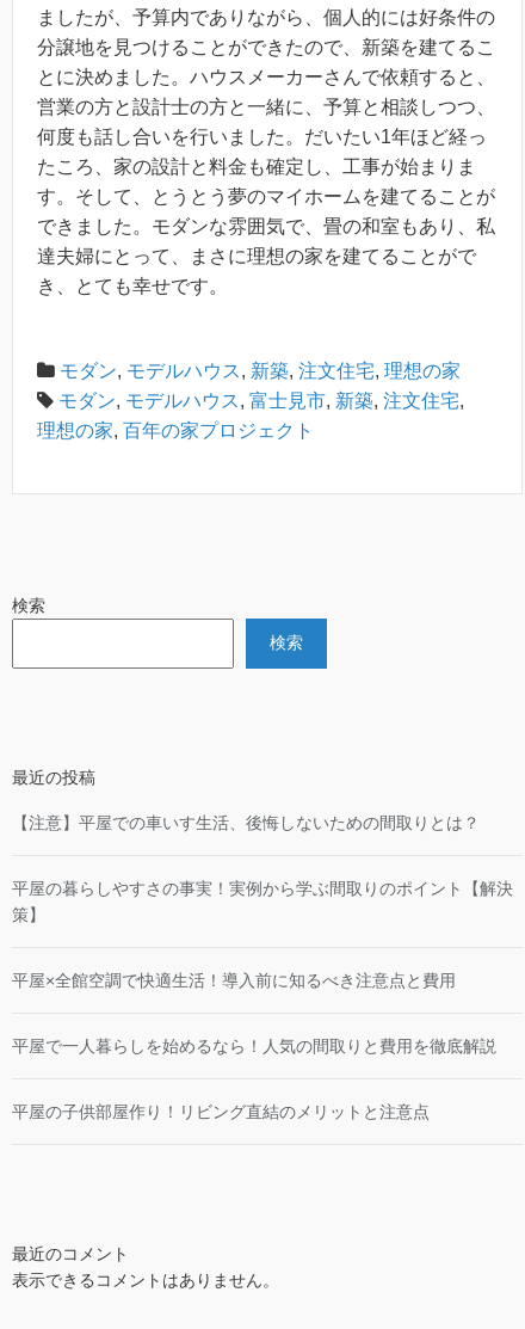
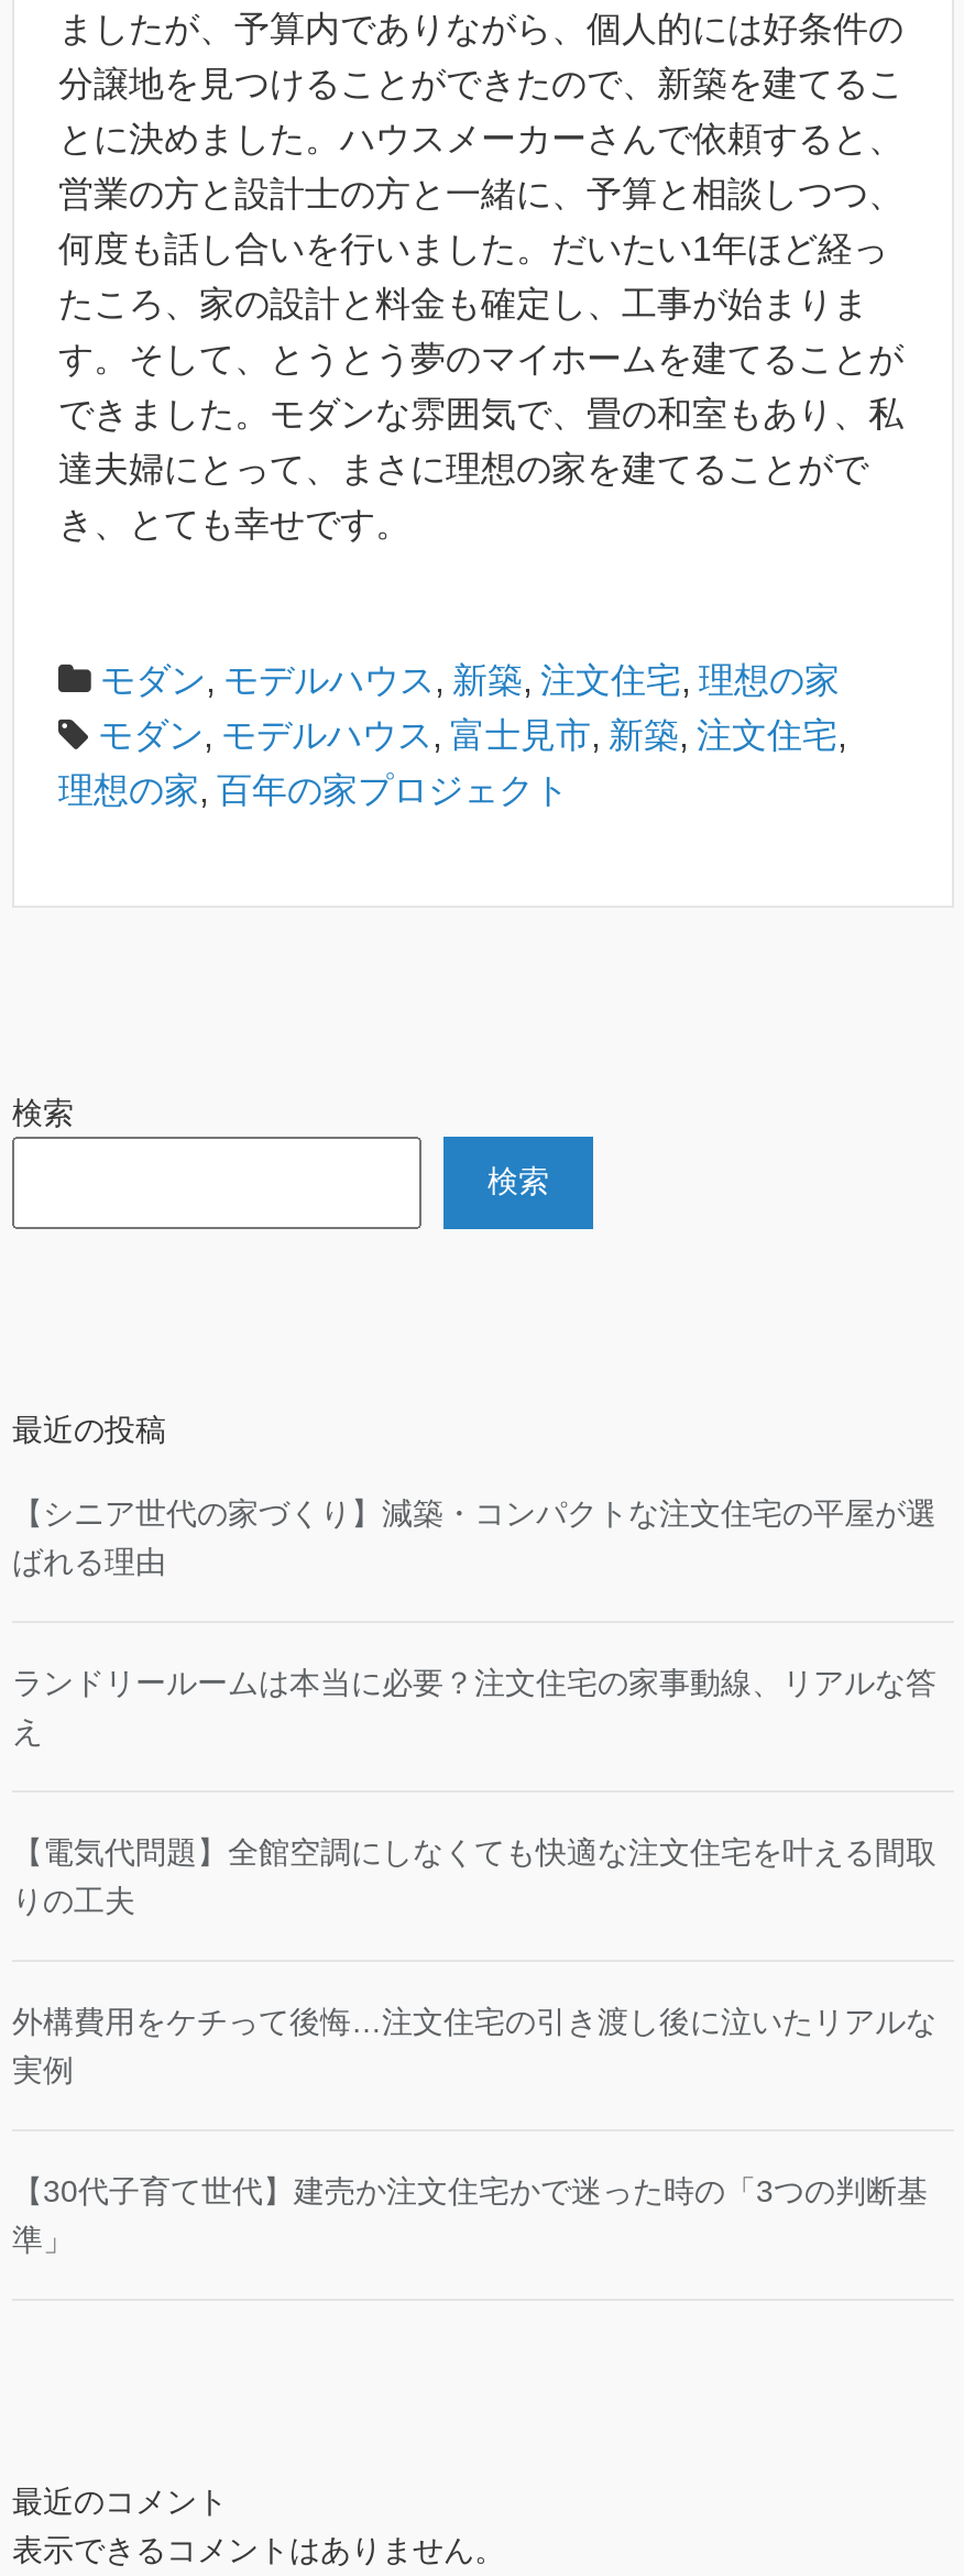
- 【注意】平屋での車いす生活、後悔しないための間取りとは？
+ 【シニア世代の家づくり】減築・コンパクトな注文住宅の平屋が選
+ ばれる理由

- 平屋の暮らしやすさの事実！実例から学ぶ間取りのポイント【解決
- 策】
+ ランドリールームは本当に必要？注文住宅の家事動線、リアルな答
+ え

- 平屋×全館空調で快適生活！導入前に知るべき注意点と費用
+ 【電気代問題】全館空調にしなくても快適な注文住宅を叶える間取
+ りの工夫

- 平屋で一人暮らしを始めるなら！人気の間取りと費用を徹底解説
+ 外構費用をケチって後悔…注文住宅の引き渡し後に泣いたリアルな
+ 実例

- 平屋の子供部屋作り！リビング直結のメリットと注意点
+ 【30代子育て世代】建売か注文住宅かで迷った時の「3つの判断基
+ 準」
